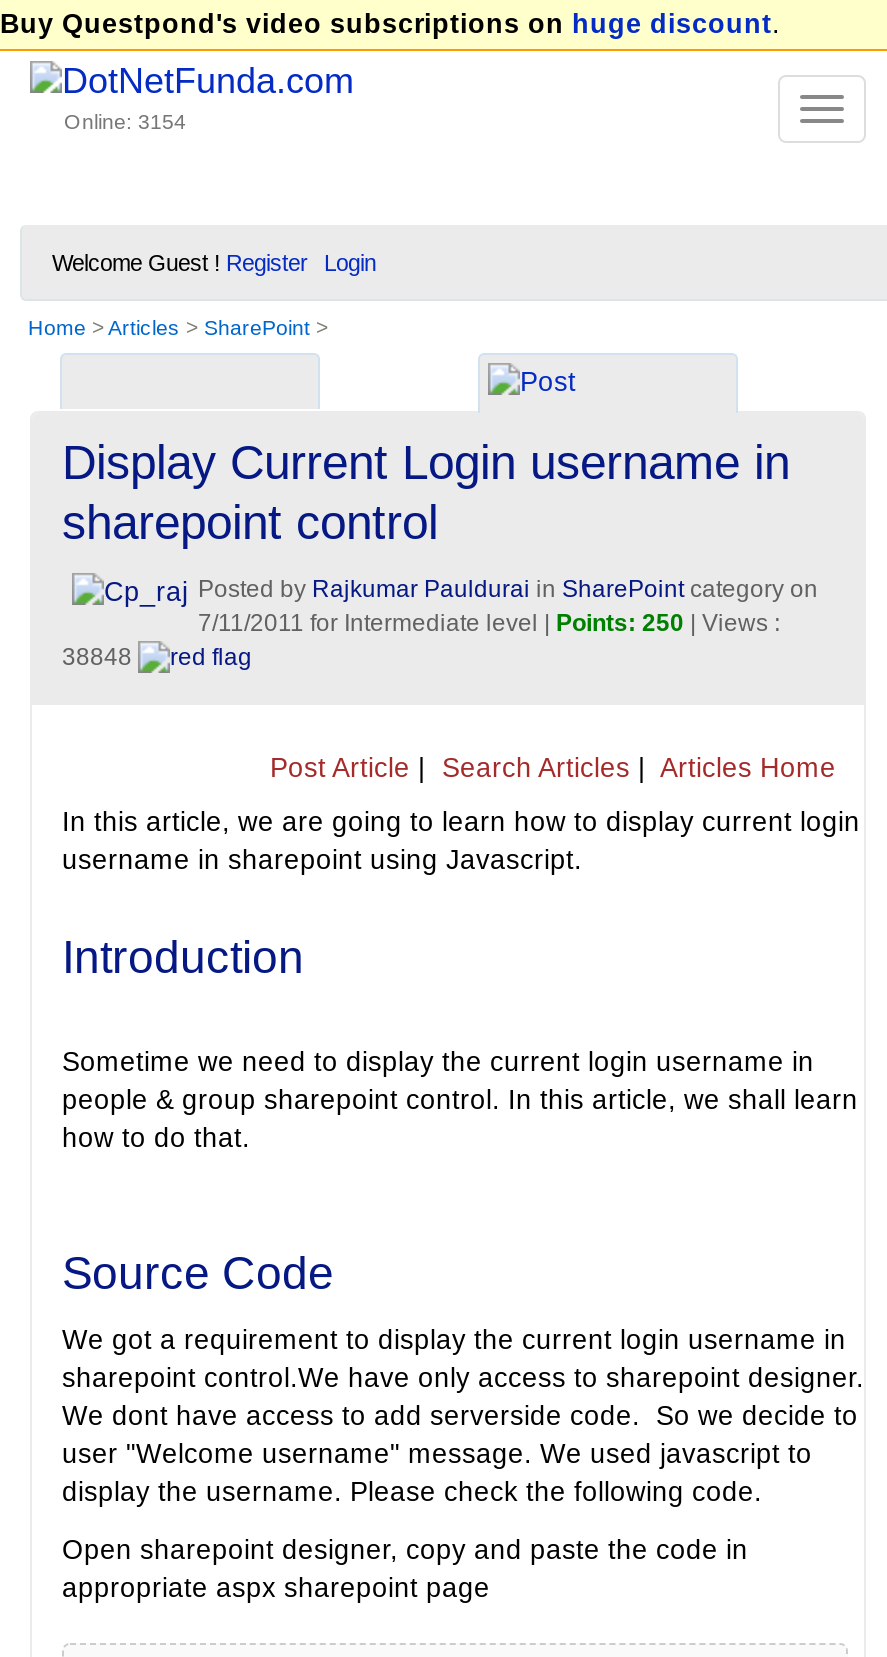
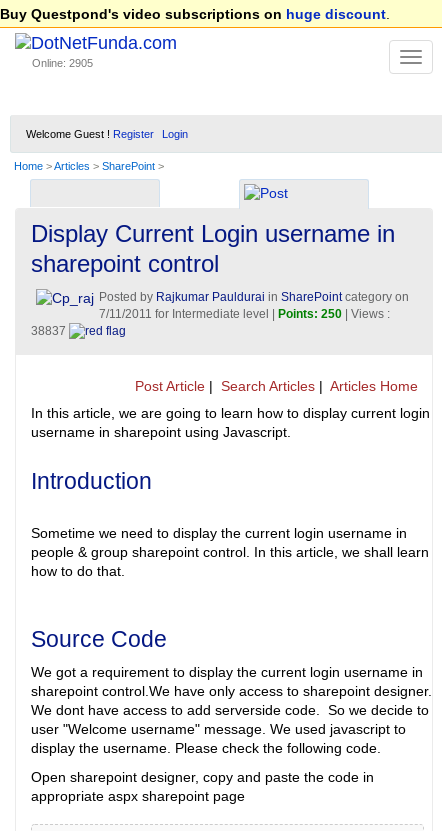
- Online: 3154
+ Online: 2905

- 38848
+ 38837
